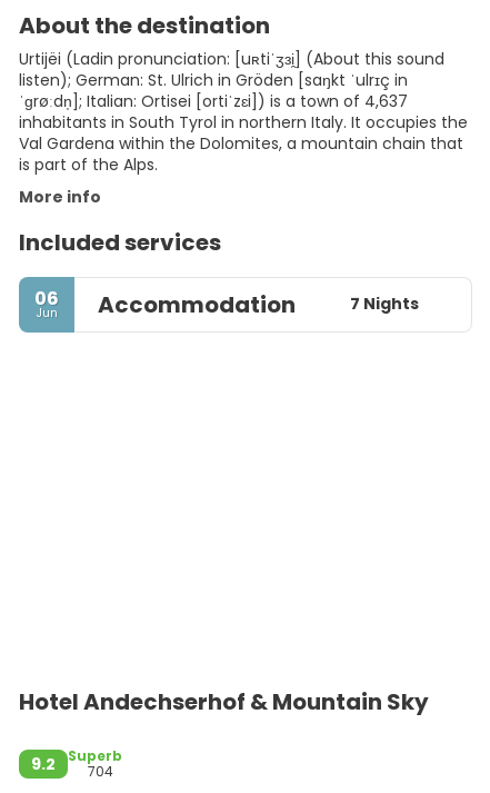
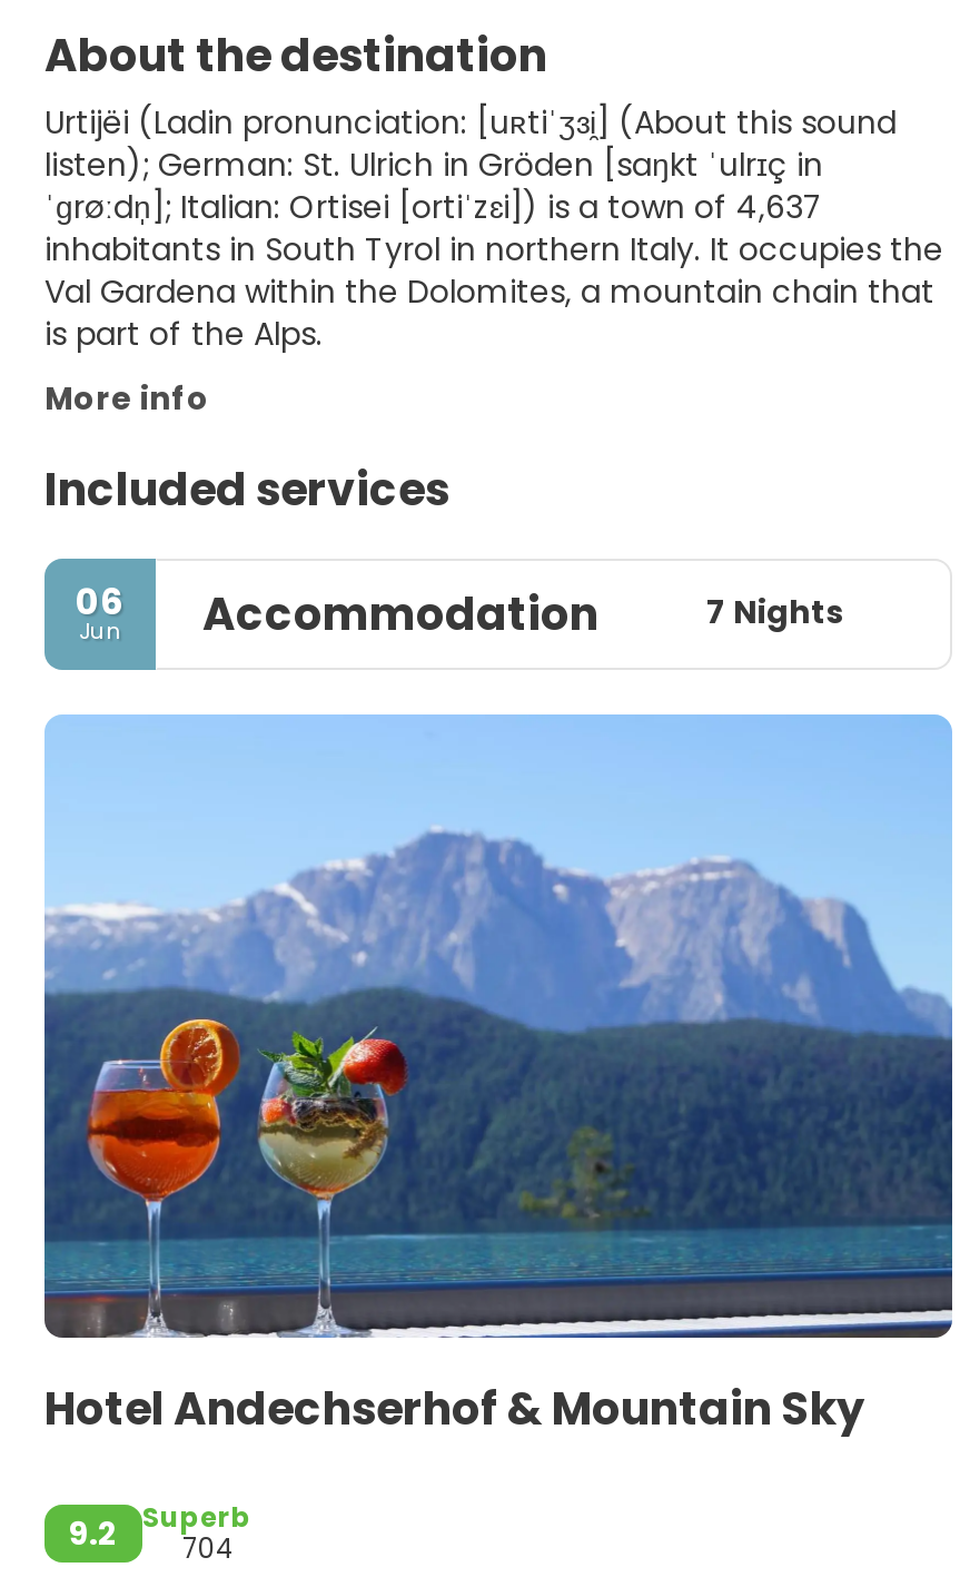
+ [image]
